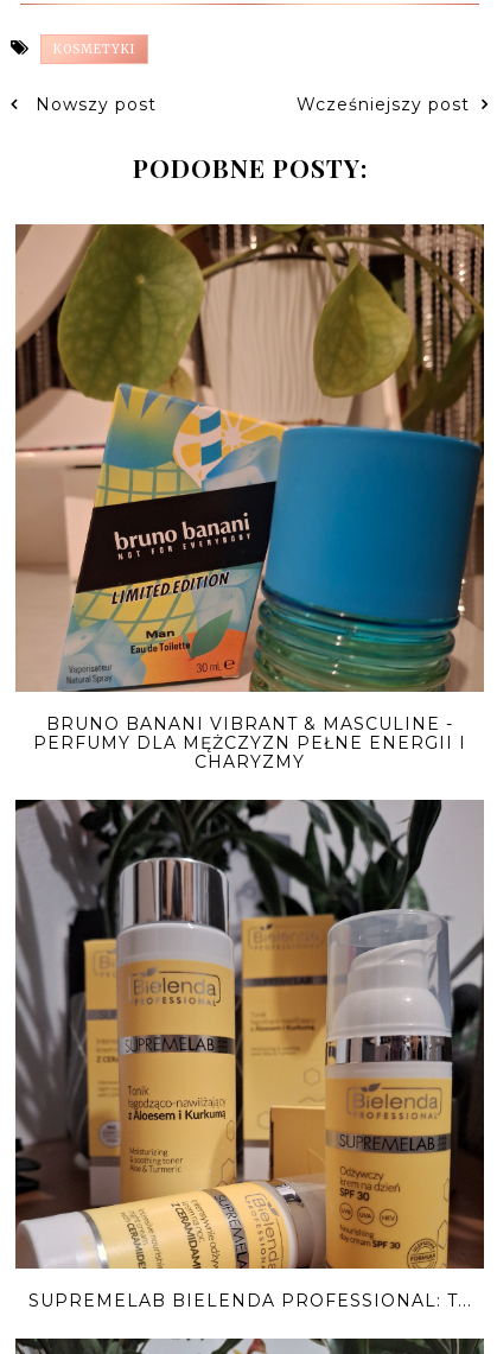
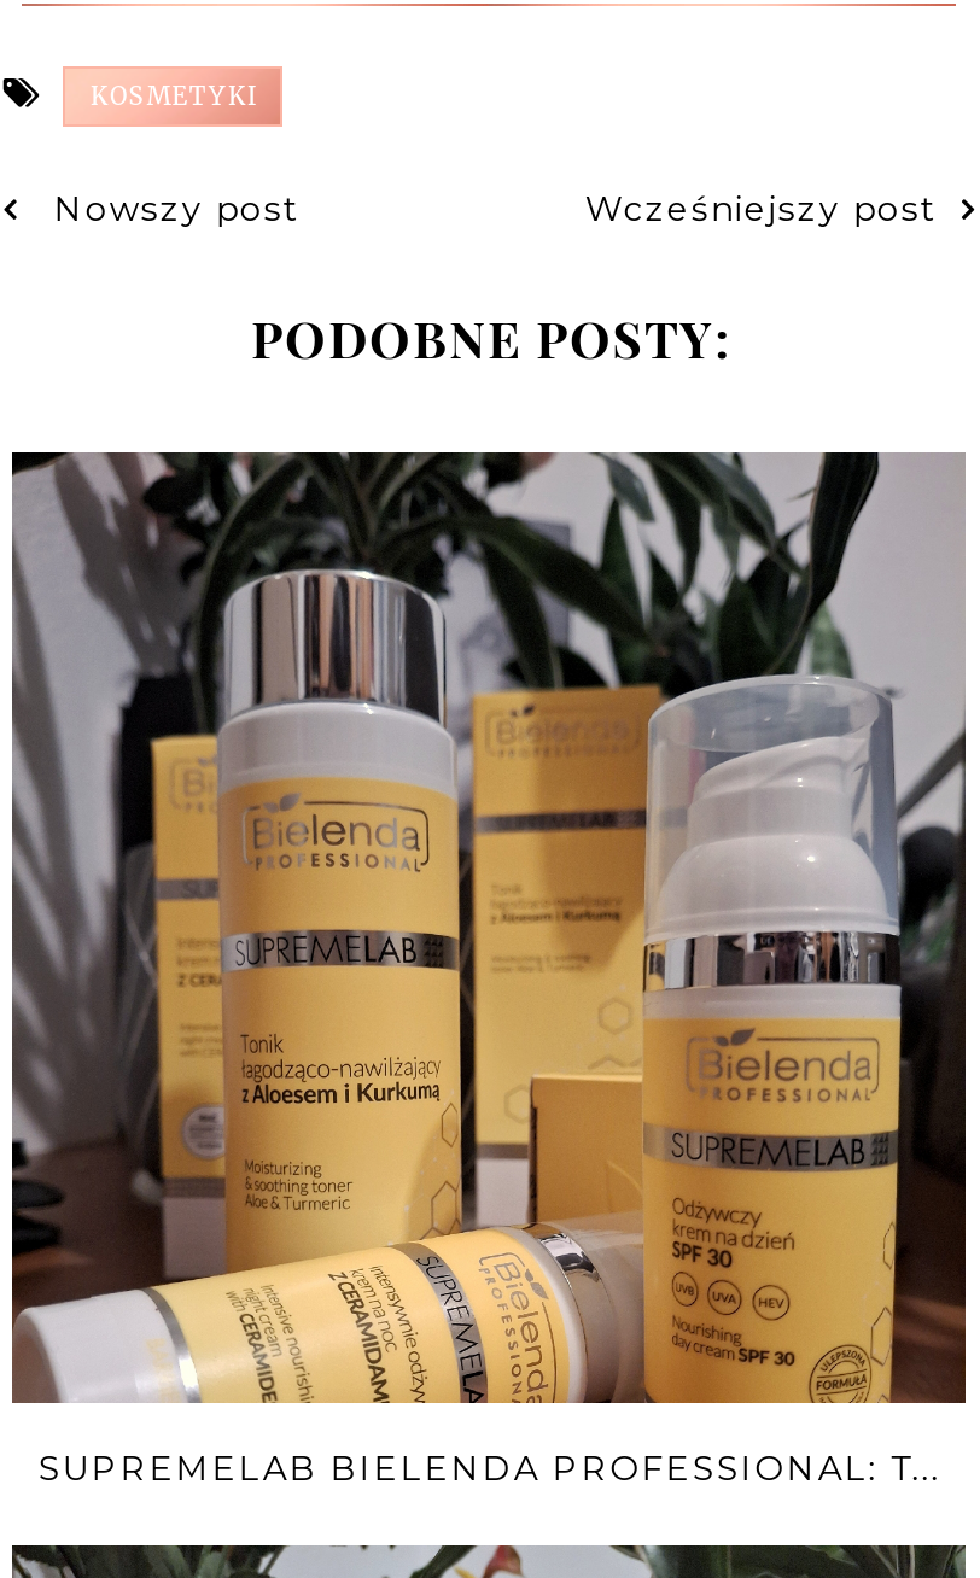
- [image]
- BRUNO BANANI VIBRANT & MASCULINE -
- PERFUMY DLA MĘŻCZYZN PEŁNE ENERGII I
- CHARYZMY
